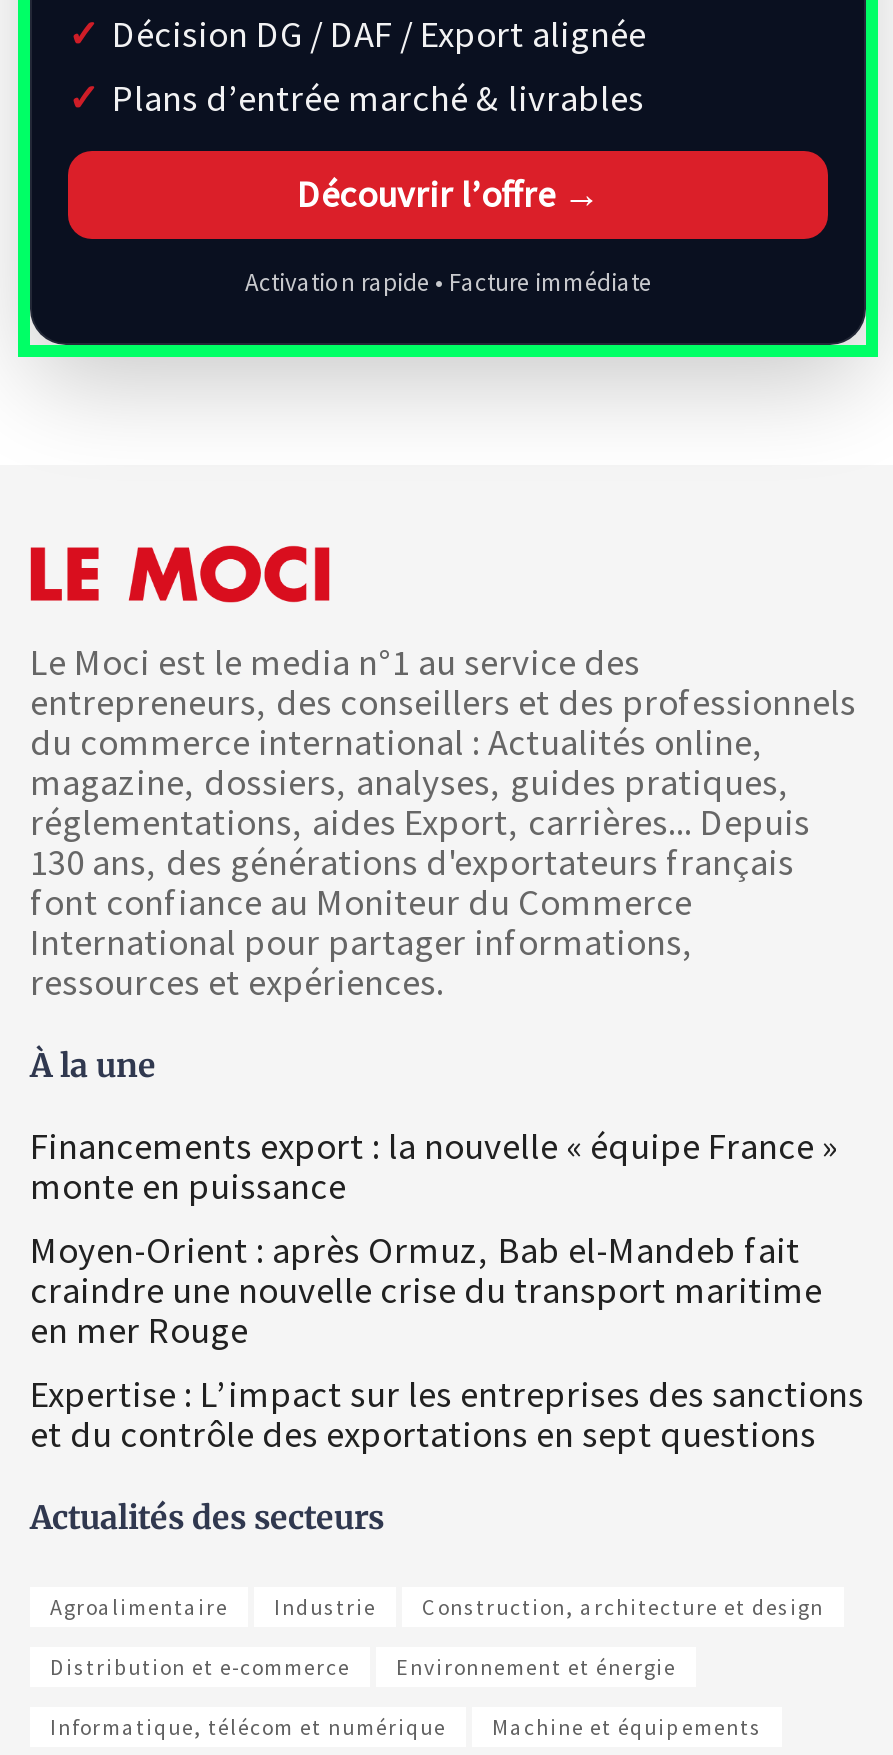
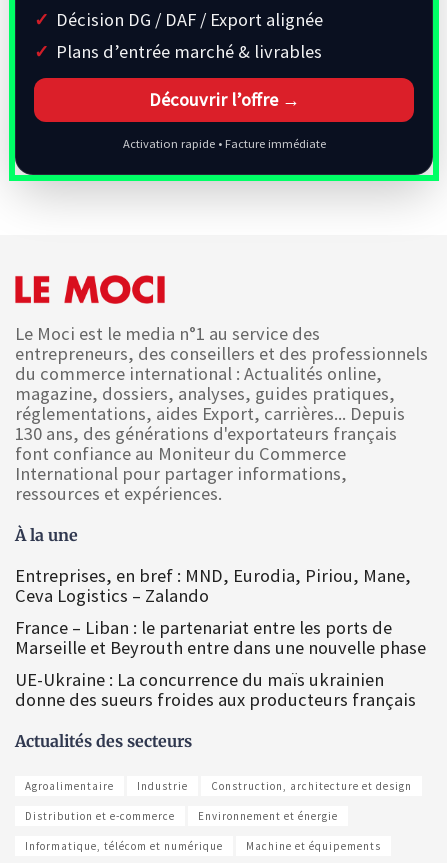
- Financements export : la nouvelle « équipe France »
- monte en puissance
- Moyen-Orient : après Ormuz, Bab el-Mandeb fait
- craindre une nouvelle crise du transport maritime
- en mer Rouge
- Expertise : L’impact sur les entreprises des sanctions
- et du contrôle des exportations en sept questions
+ Entreprises, en bref : MND, Eurodia, Piriou, Mane,
+ Ceva Logistics – Zalando
+ France – Liban : le partenariat entre les ports de
+ Marseille et Beyrouth entre dans une nouvelle phase
+ UE-Ukraine : La concurrence du maïs ukrainien
+ donne des sueurs froides aux producteurs français
